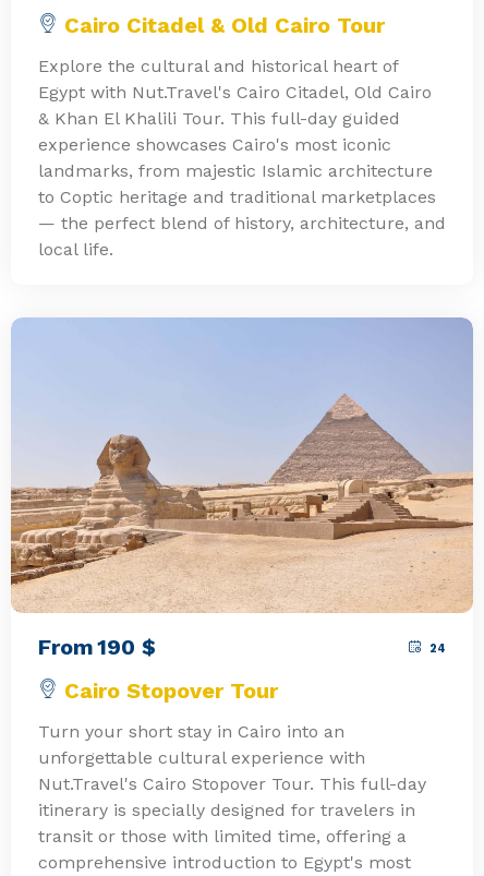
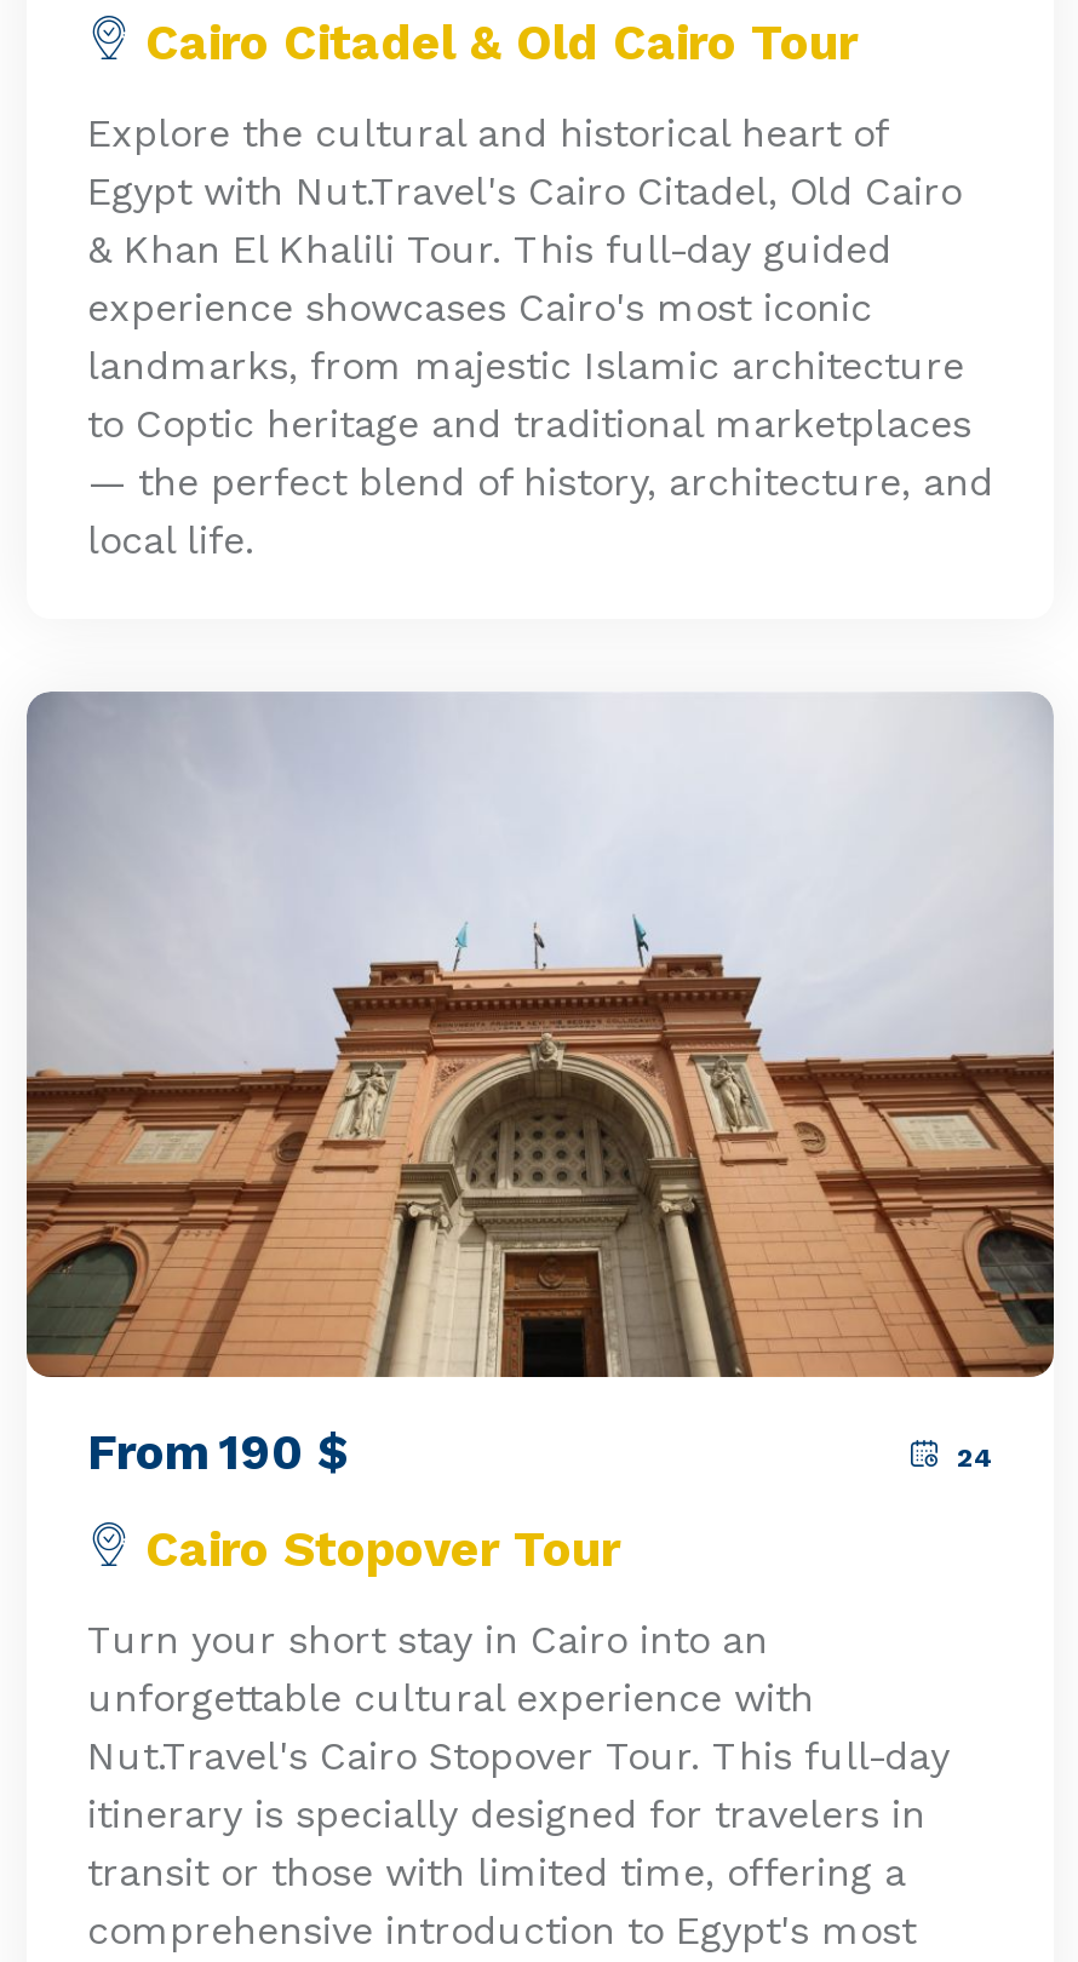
- [image]
+ [image]
